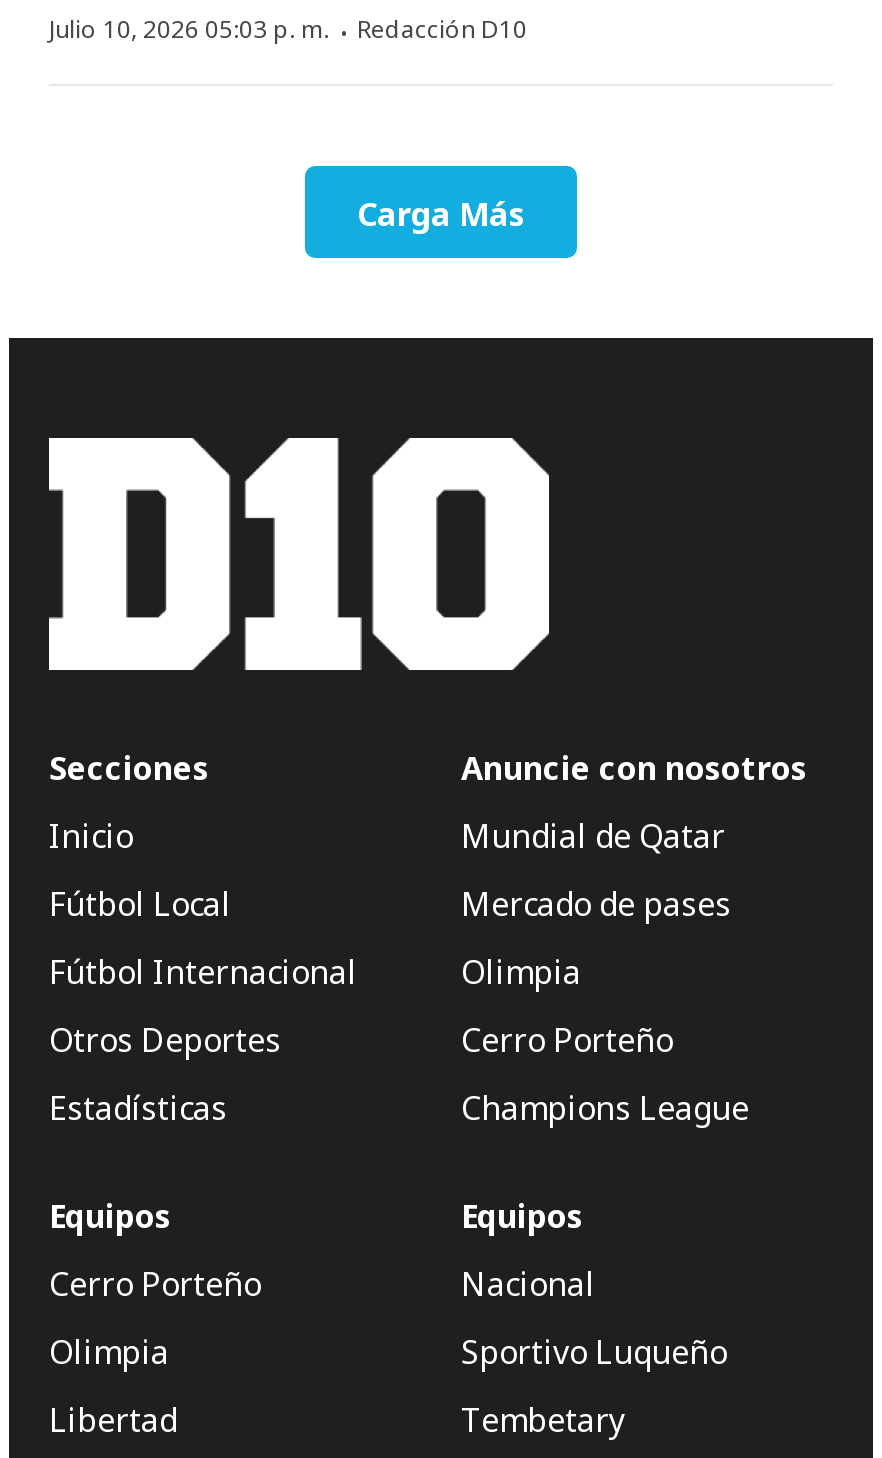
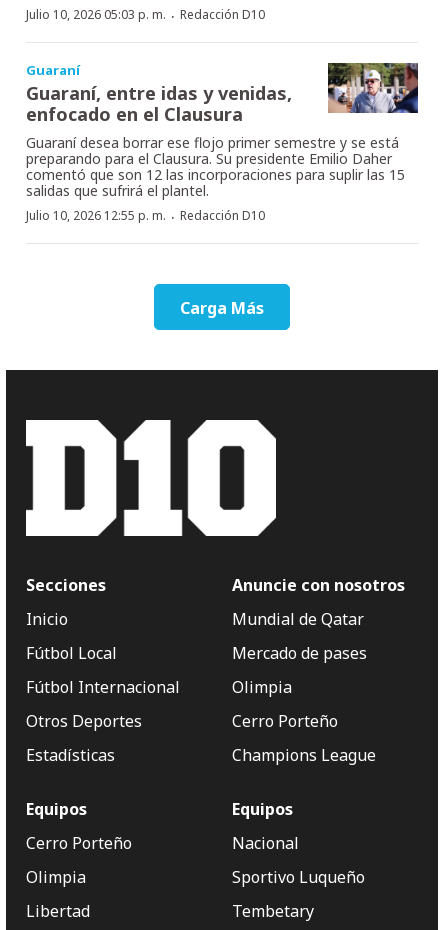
+ [image]
+ Guaraní
+ Guaraní, entre idas y venidas,
+ enfocado en el Clausura
+ Guaraní desea borrar ese flojo primer semestre y se está
+ preparando para el Clausura. Su presidente Emilio Daher
+ comentó que son 12 las incorporaciones para suplir las 15
+ salidas que sufrirá el plantel.
+ Julio 10, 2026 12:55 p. m. · Redacción D10
